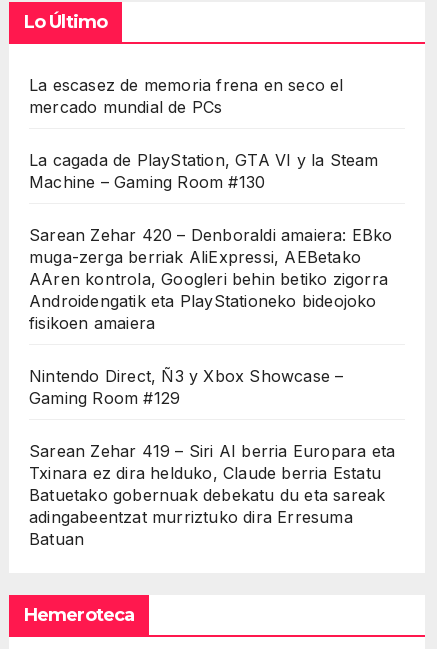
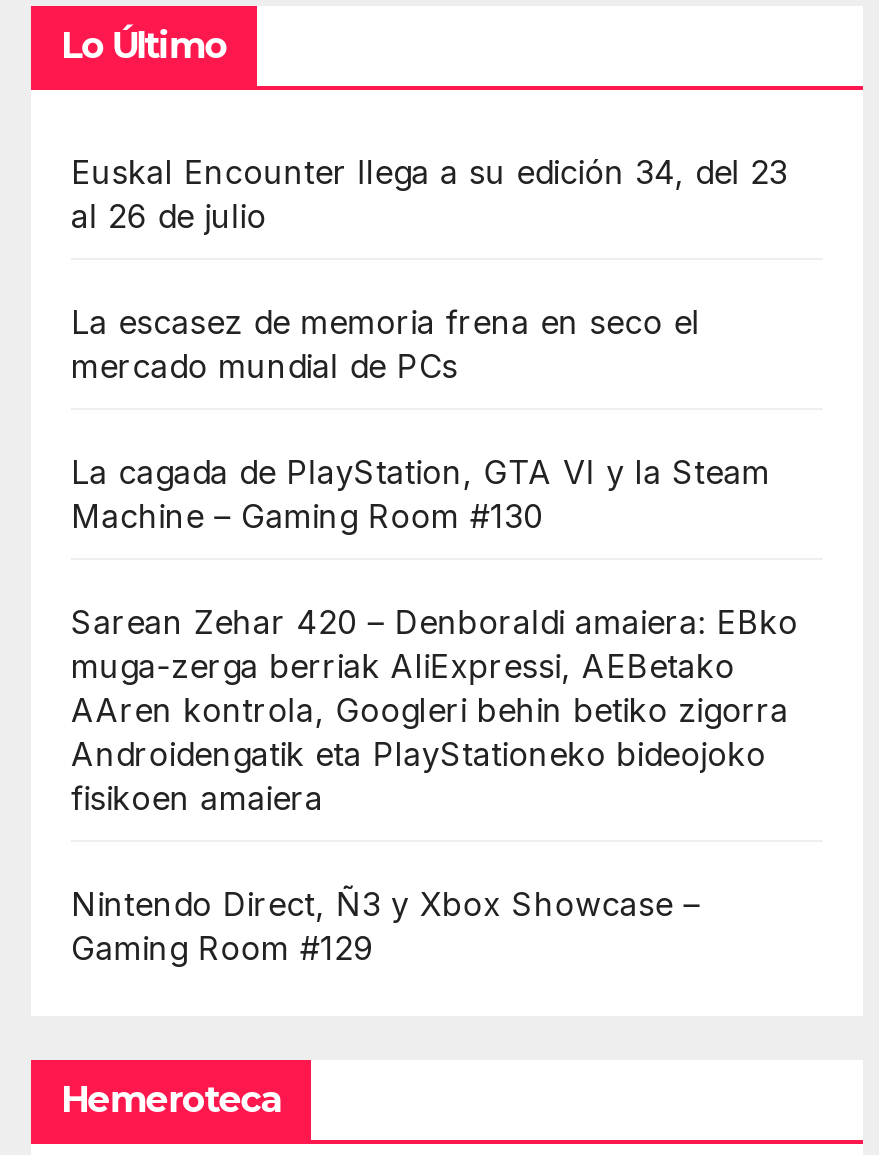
+ Euskal Encounter llega a su edición 34, del 23
+ al 26 de julio

moved down: La escasez de memoria frena en seco el | mercado mundial de PCs | La cagada de PlayStation, GTA VI y la Steam | ... | Nintendo Direct, Ñ3 y Xbox Showcase – | Gaming Room #129

- Sarean Zehar 419 – Siri AI berria Europara eta
- Txinara ez dira helduko, Claude berria Estatu
- Batuetako gobernuak debekatu du eta sareak
- adingabeentzat murriztuko dira Erresuma
- Batuan
